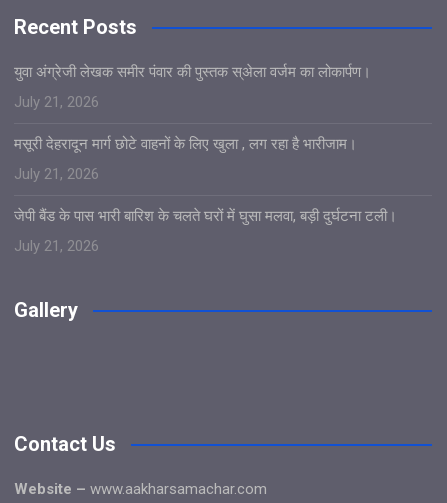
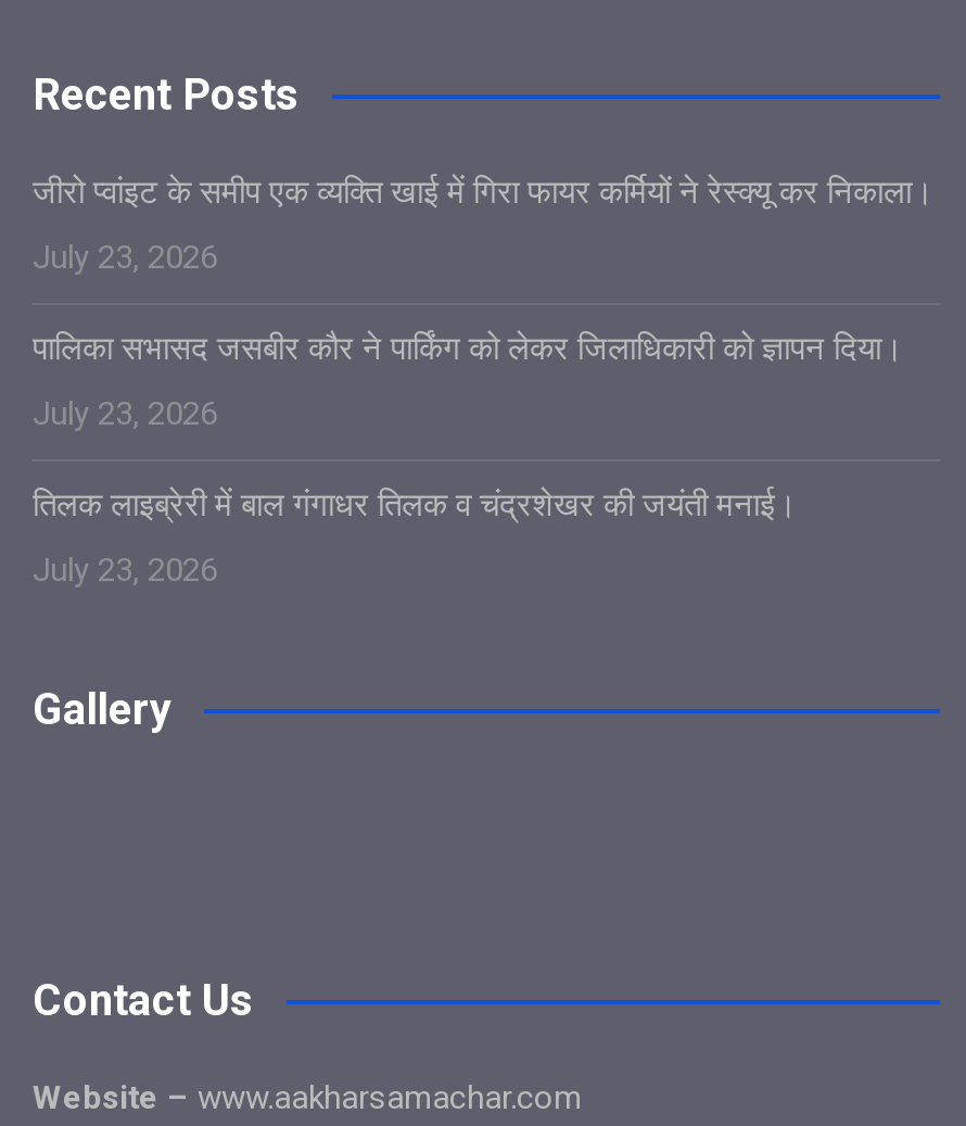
- युवा अंग्रेजी लेखक समीर पंवार की पुस्तक स्अेला वर्जम का लोकार्पण।
+ जीरो प्वांइट के समीप एक व्यक्ति खाई में गिरा फायर कर्मियों ने रेस्क्यू कर निकाला।

- July 21, 2026
+ July 23, 2026

- मसूरी देहरादून मार्ग छोटे वाहनों के लिए खुला , लग रहा है भारीजाम।
+ पालिका सभासद जसबीर कौर ने पार्किंग को लेकर जिलाधिकारी को ज्ञापन दिया।

- July 21, 2026
+ July 23, 2026

- जेपी बैंड के पास भारी बारिश के चलते घरों में घुसा मलवा, बड़ी दुर्घटना टली।
+ तिलक लाइब्रेरी में बाल गंगाधर तिलक व चंद्रशेखर की जयंती मनाई।

- July 21, 2026
+ July 23, 2026
